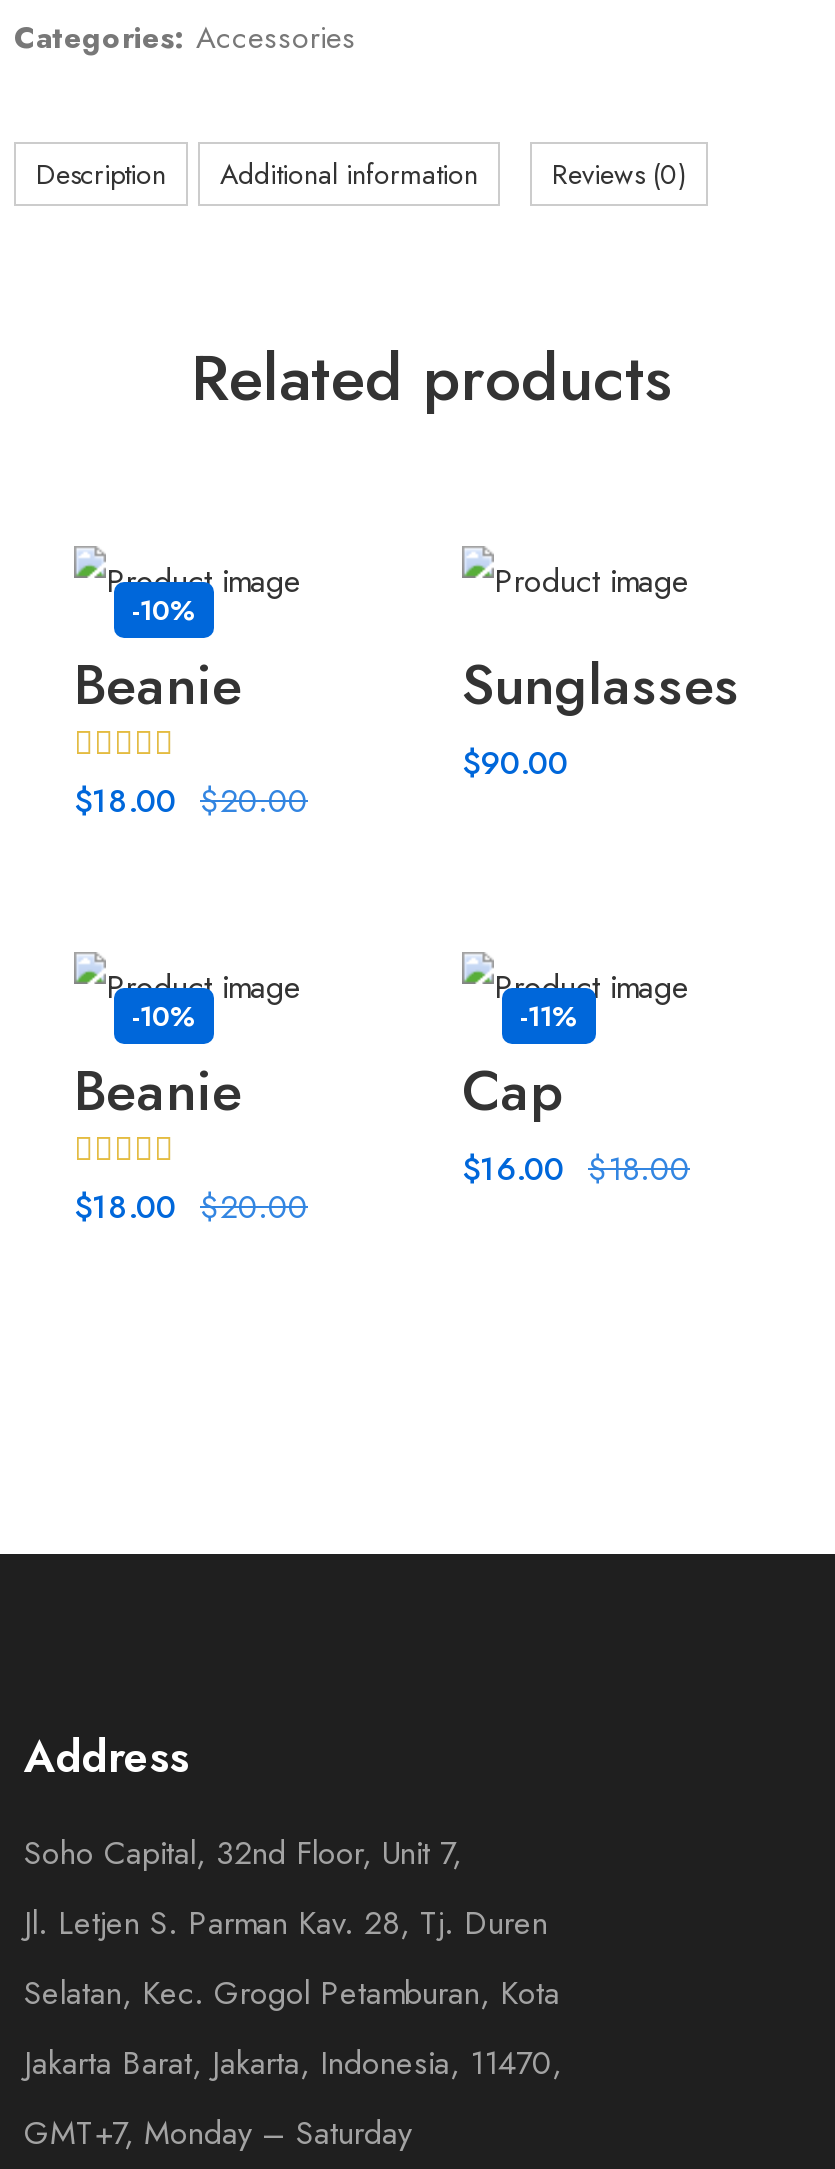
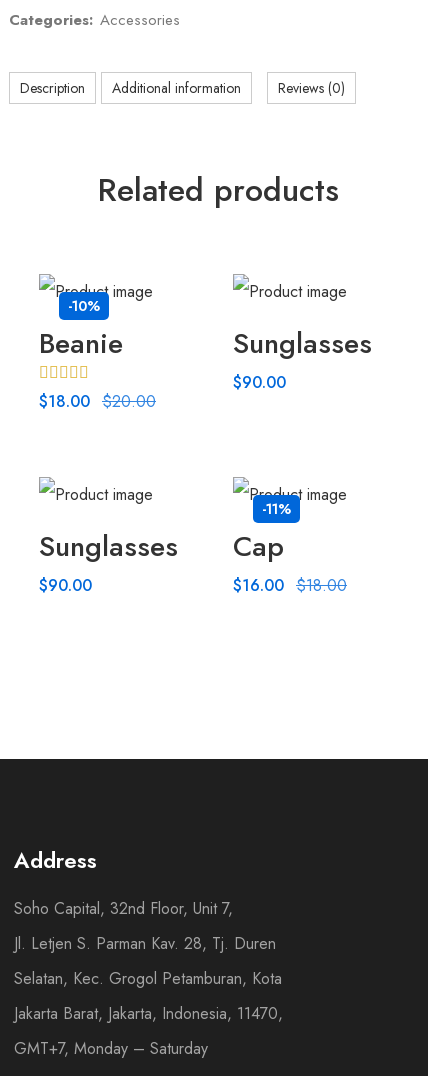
- -10%
- Beanie
- $20.00
- $18.00
+ Sunglasses
+ $90.00
